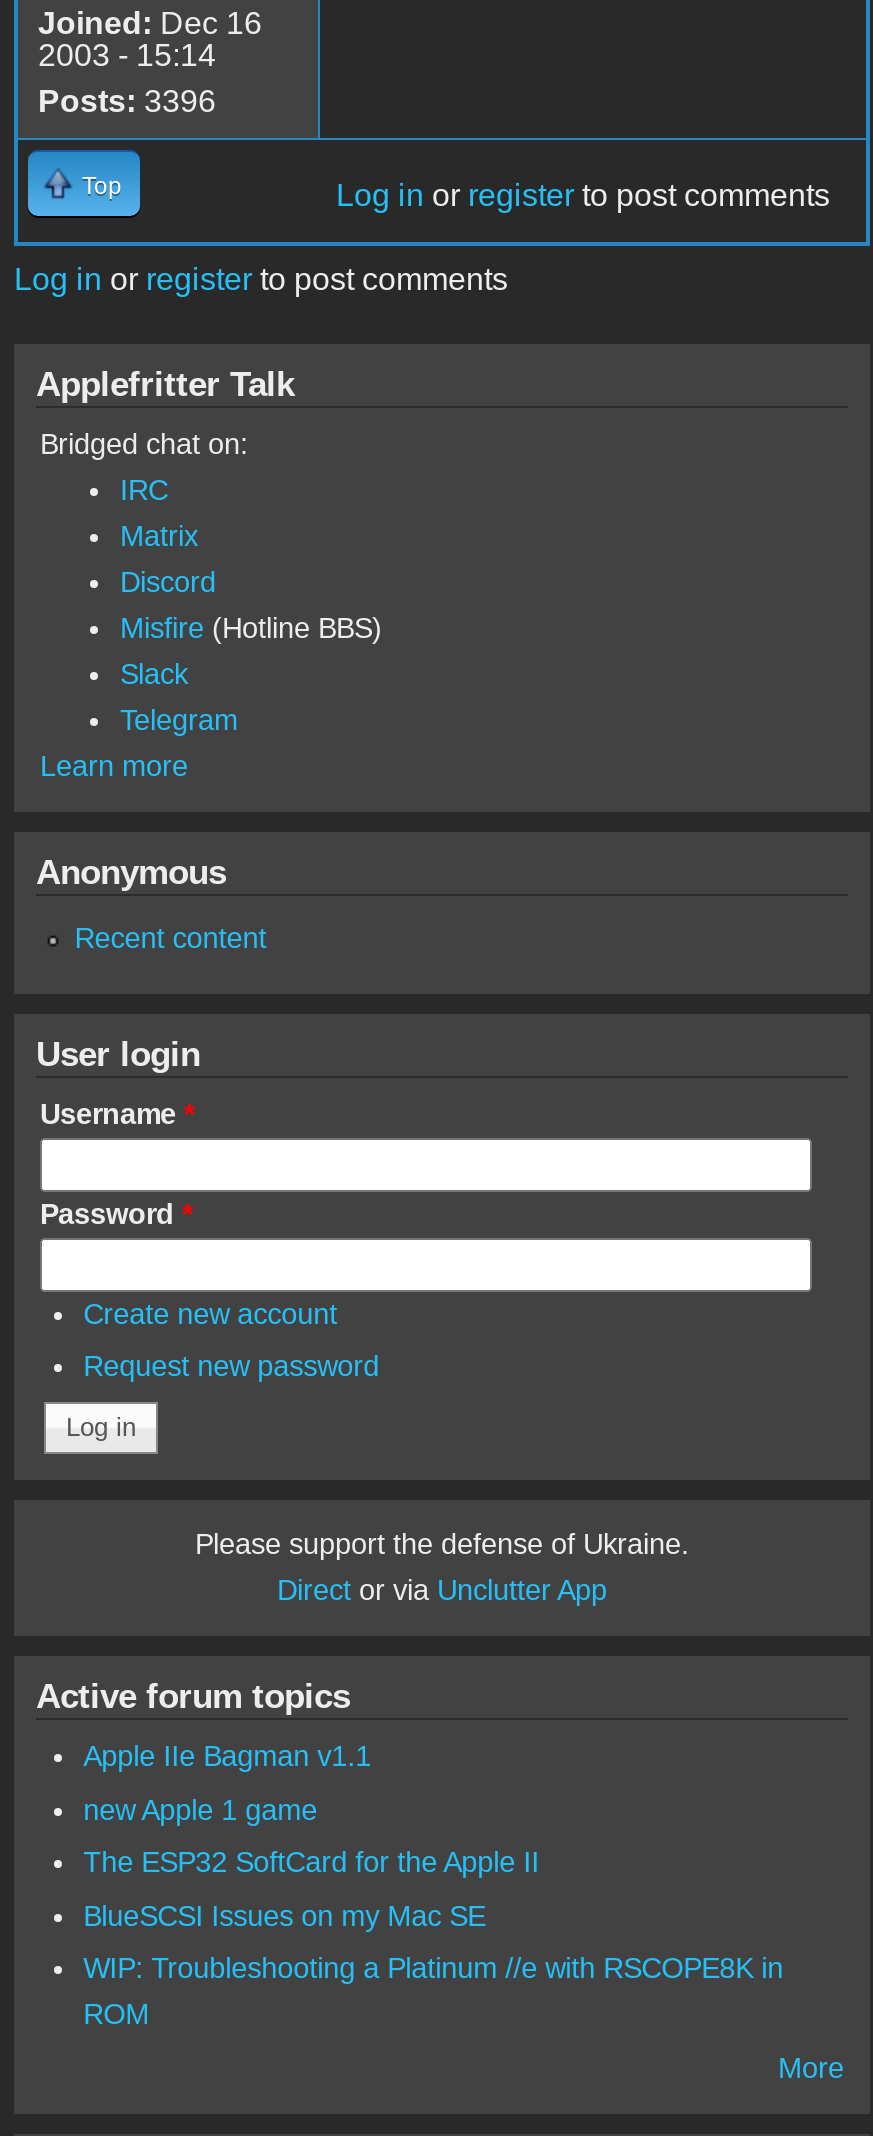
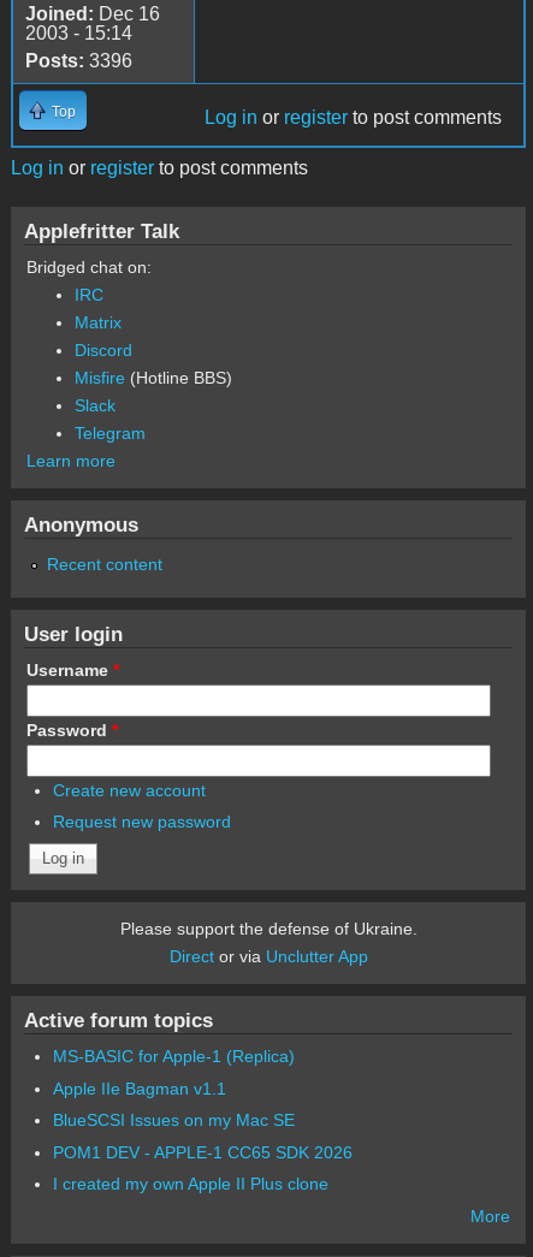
+ MS-BASIC for Apple-1 (Replica)

moved down: Apple IIe Bagman v1.1

- new Apple 1 game
- The ESP32 SoftCard for the Apple II

- WIP: Troubleshooting a Platinum //e with RSCOPE8K in
- ROM
+ POM1 DEV - APPLE-1 CC65 SDK 2026
+ I created my own Apple II Plus clone
